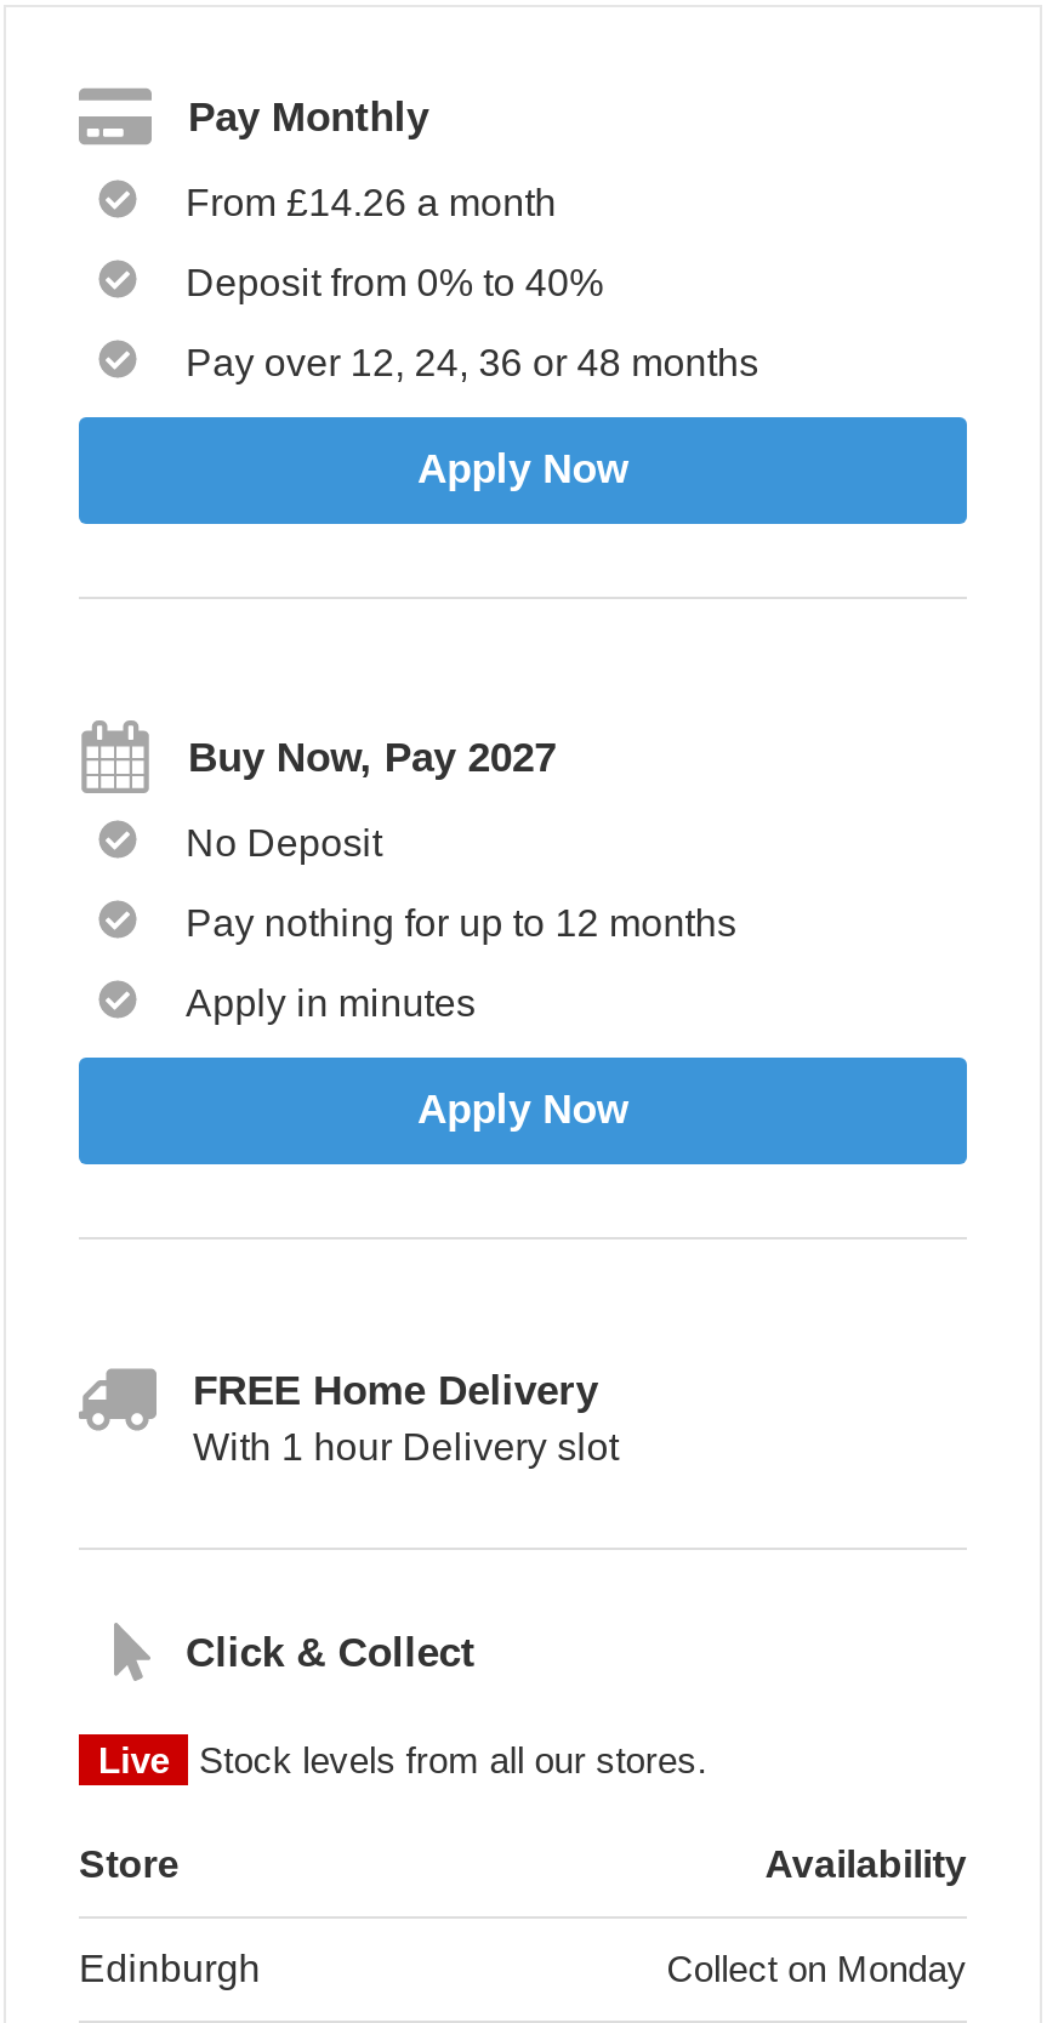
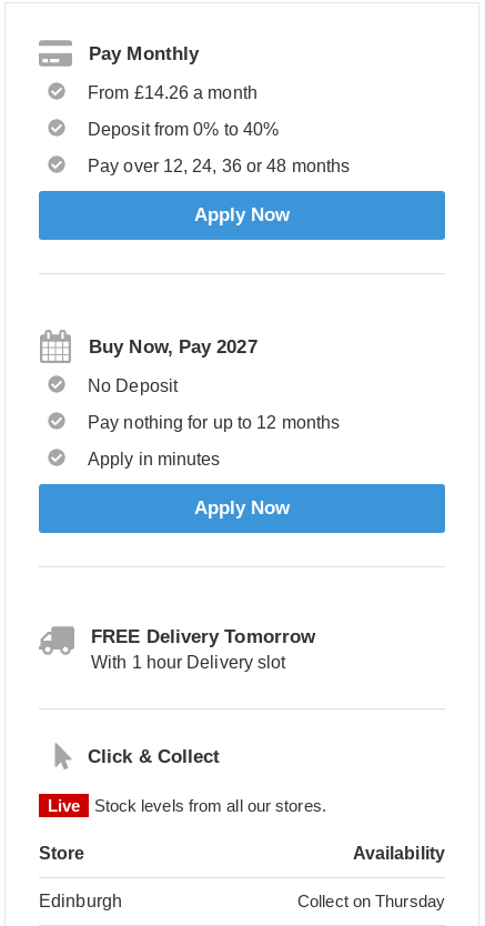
- FREE Home Delivery
+ FREE Delivery Tomorrow

- Collect on Monday
+ Collect on Thursday
